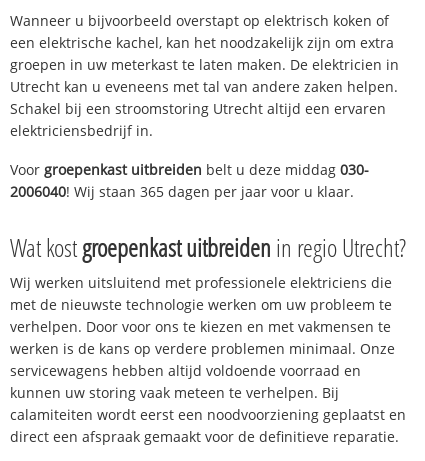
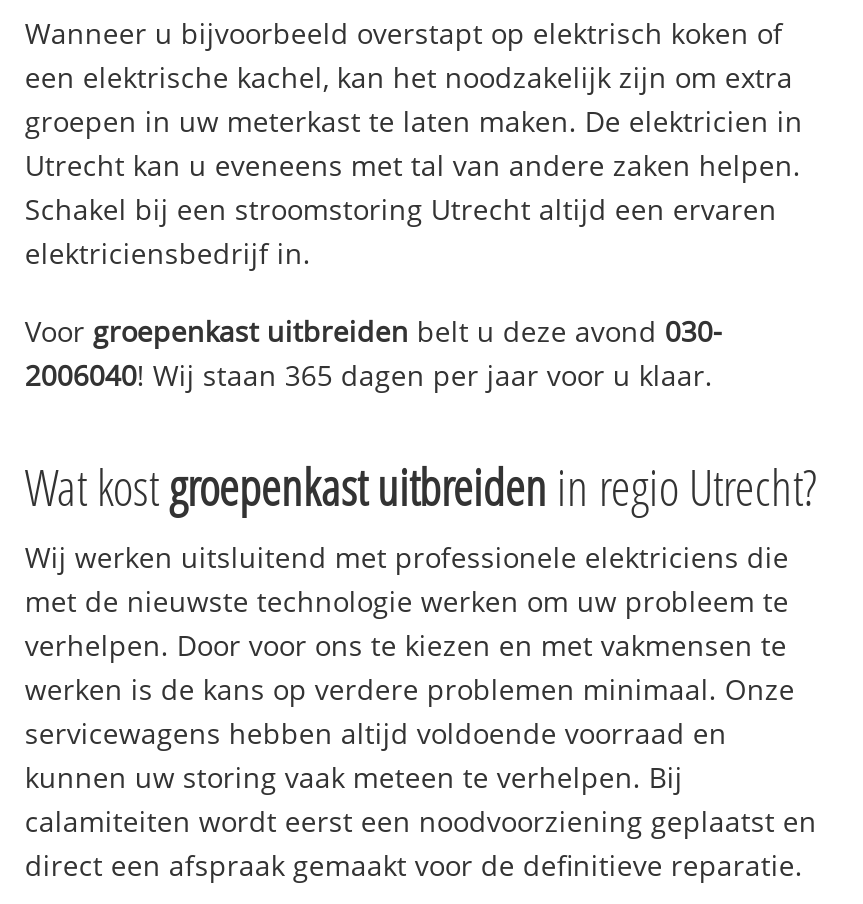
- Voor groepenkast uitbreiden belt u deze middag 030-
+ Voor groepenkast uitbreiden belt u deze avond 030-
